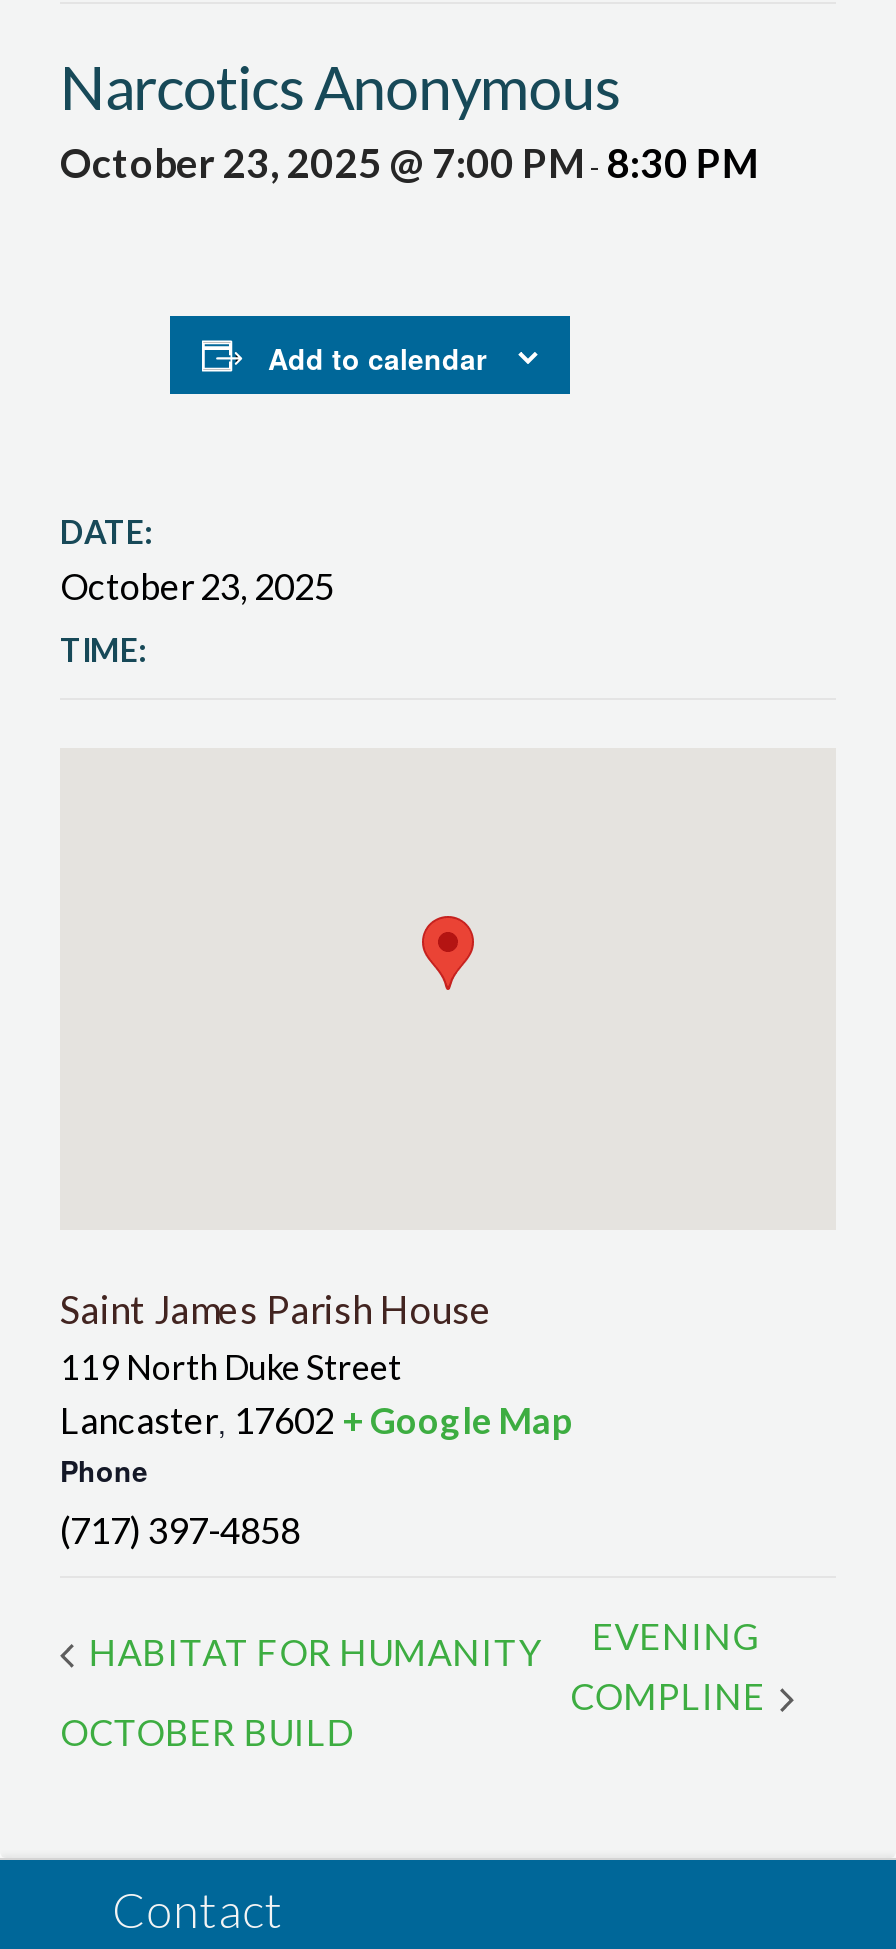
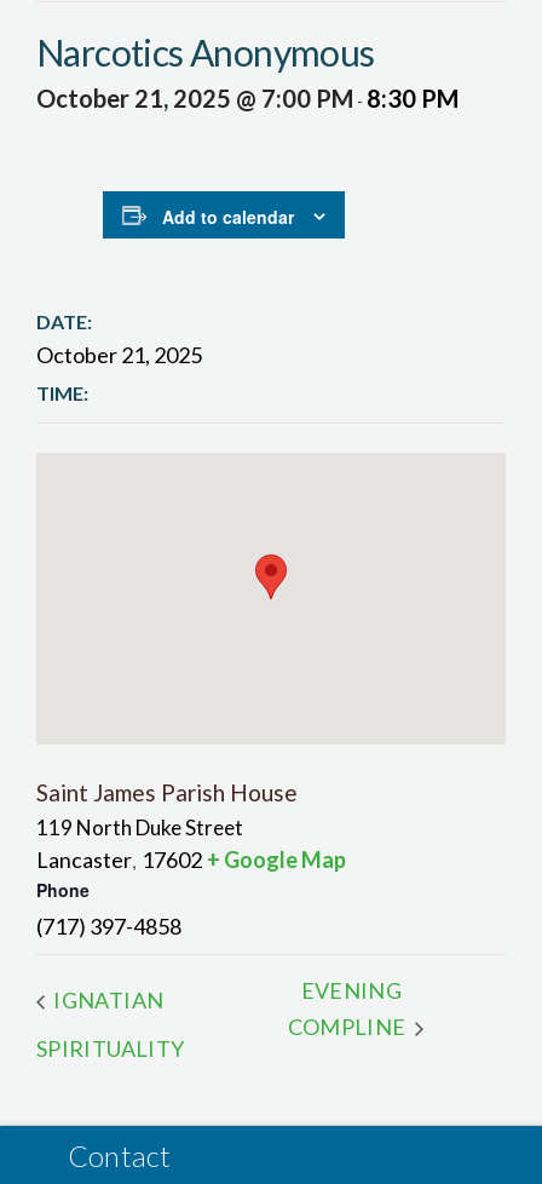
- October 23, 2025 @ 7:00 PM - 8:30 PM
+ October 21, 2025 @ 7:00 PM - 8:30 PM

- October 23, 2025
+ October 21, 2025

- HABITAT FOR HUMANITY
+ IGNATIAN

- OCTOBER BUILD
+ SPIRITUALITY
